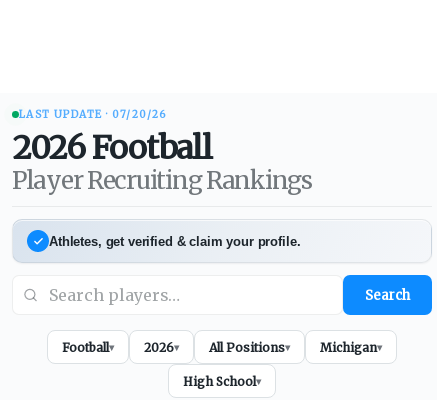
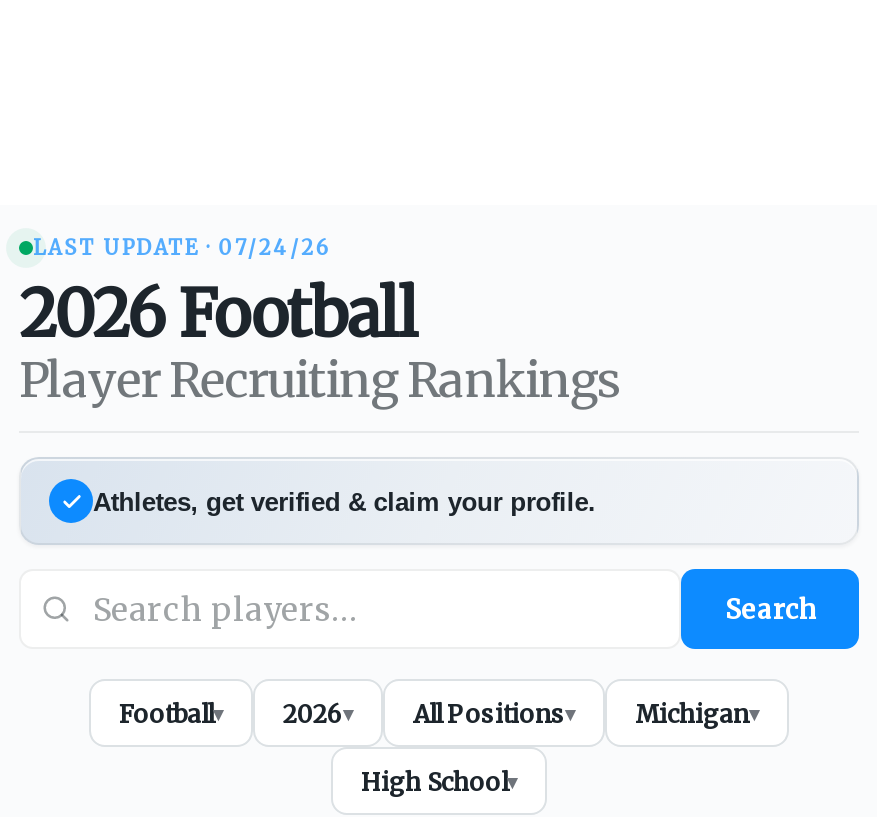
- LAST UPDATE · 07/20/26
+ LAST UPDATE · 07/24/26
